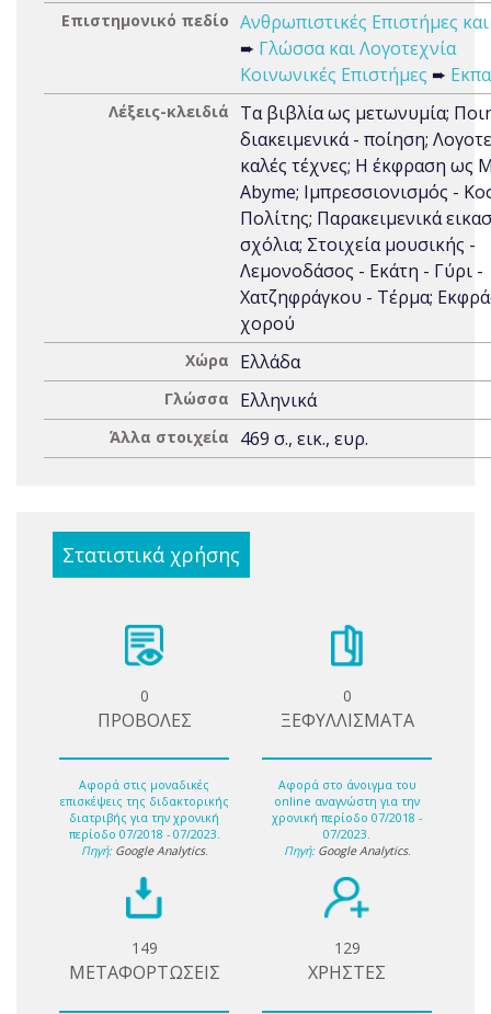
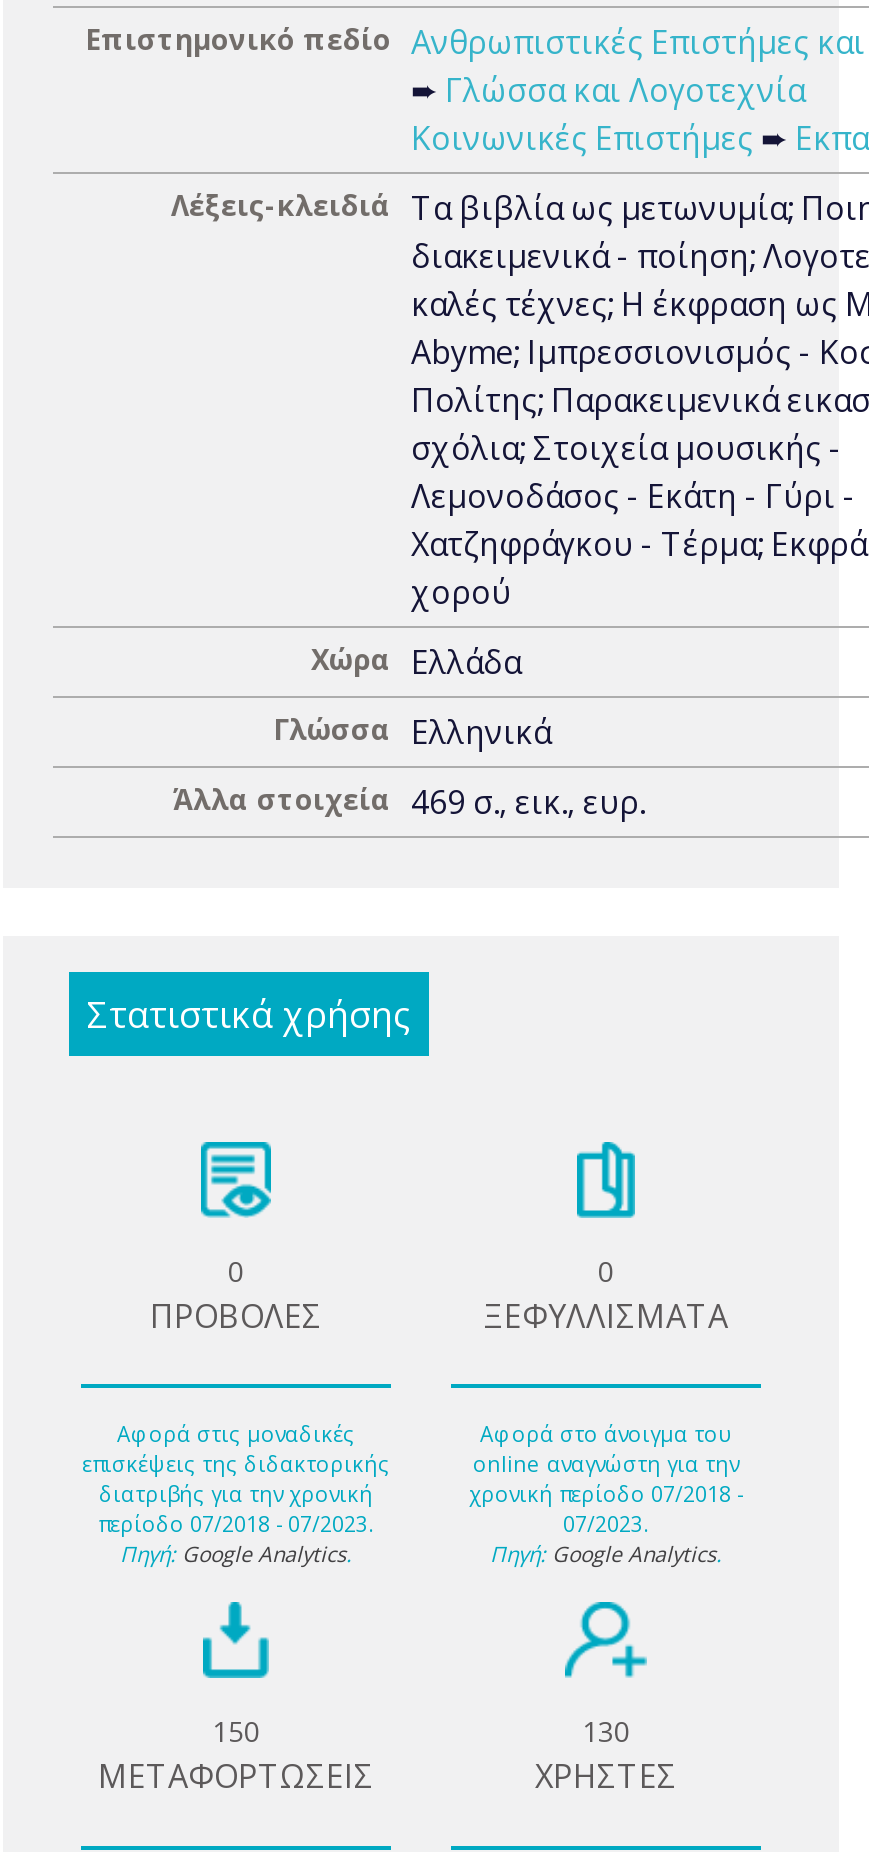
- 149
+ 150

- 129
+ 130
